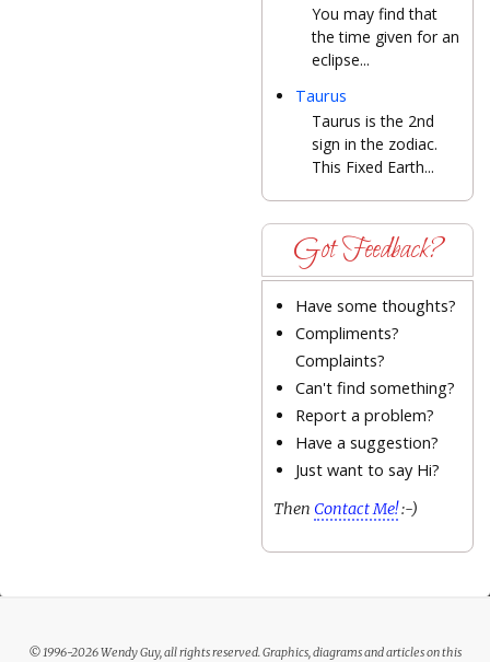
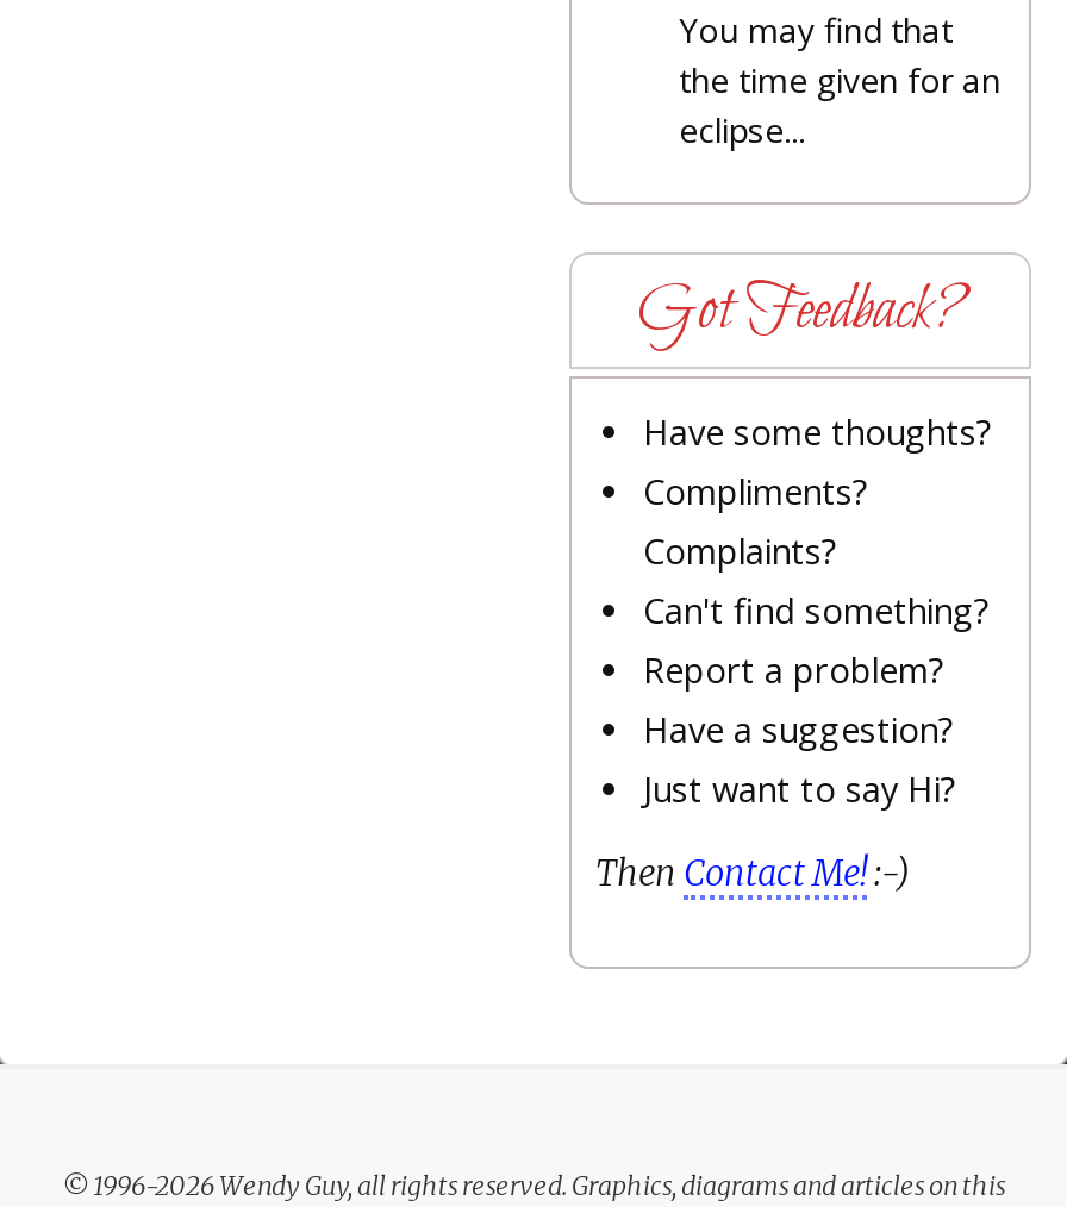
- Taurus
- Taurus is the 2nd
- sign in the zodiac.
- This Fixed Earth...
